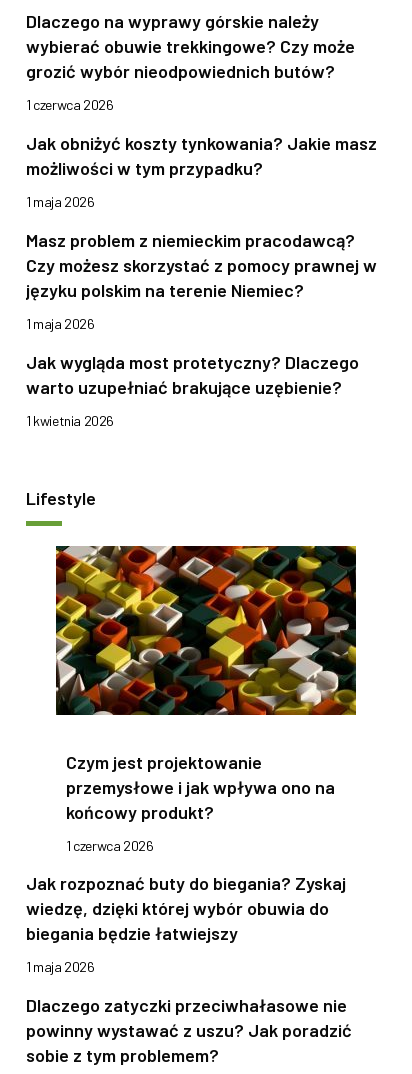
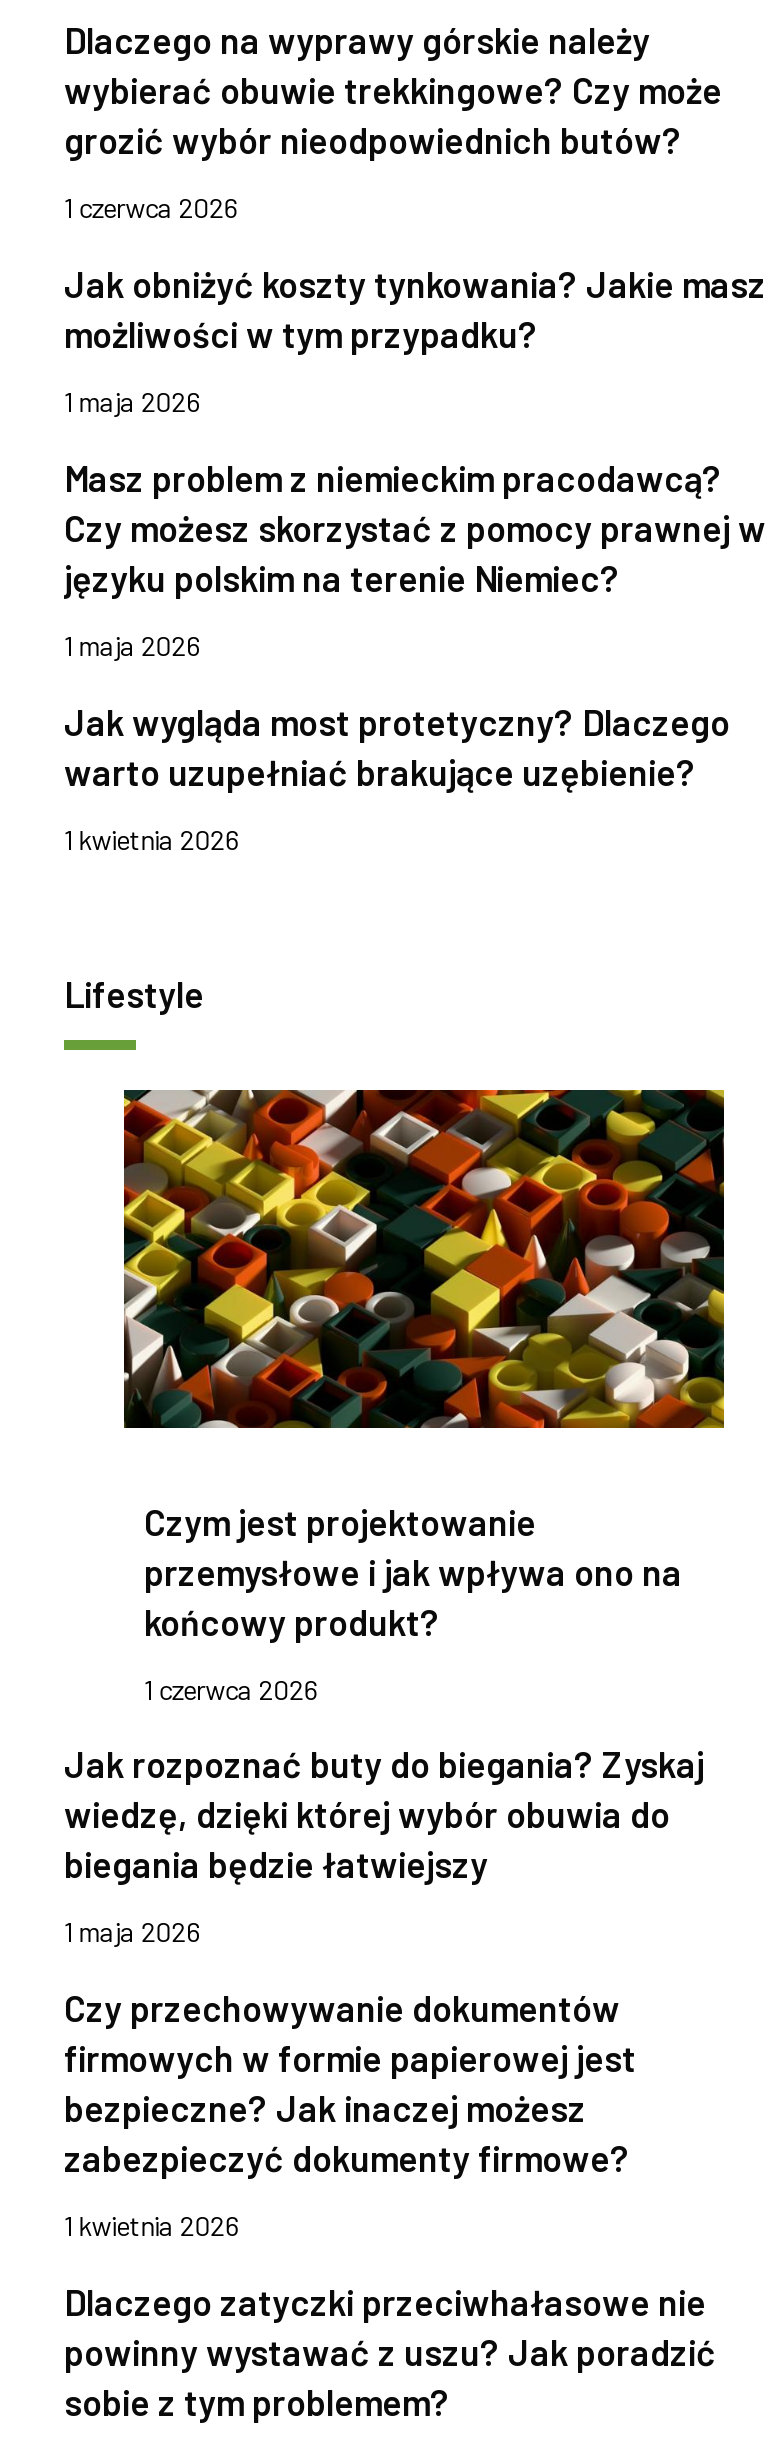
+ Czy przechowywanie dokumentów
+ firmowych w formie papierowej jest
+ bezpieczne? Jak inaczej możesz
+ zabezpieczyć dokumenty firmowe?
+ 1 kwietnia 2026
